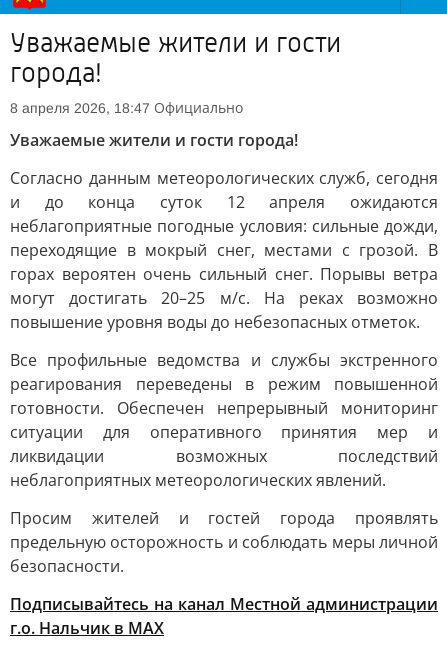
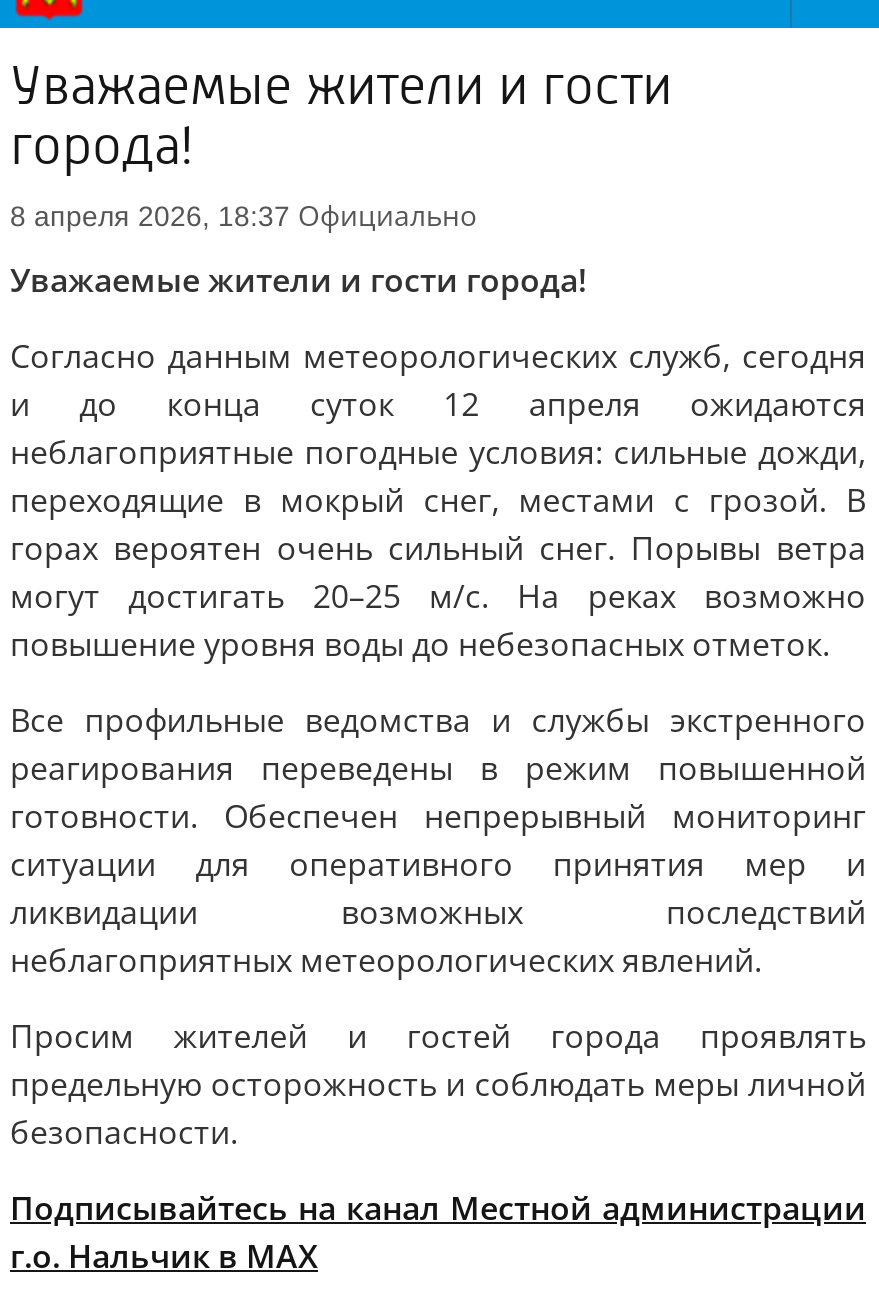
- 8 апреля 2026, 18:47 Официально
+ 8 апреля 2026, 18:37 Официально
